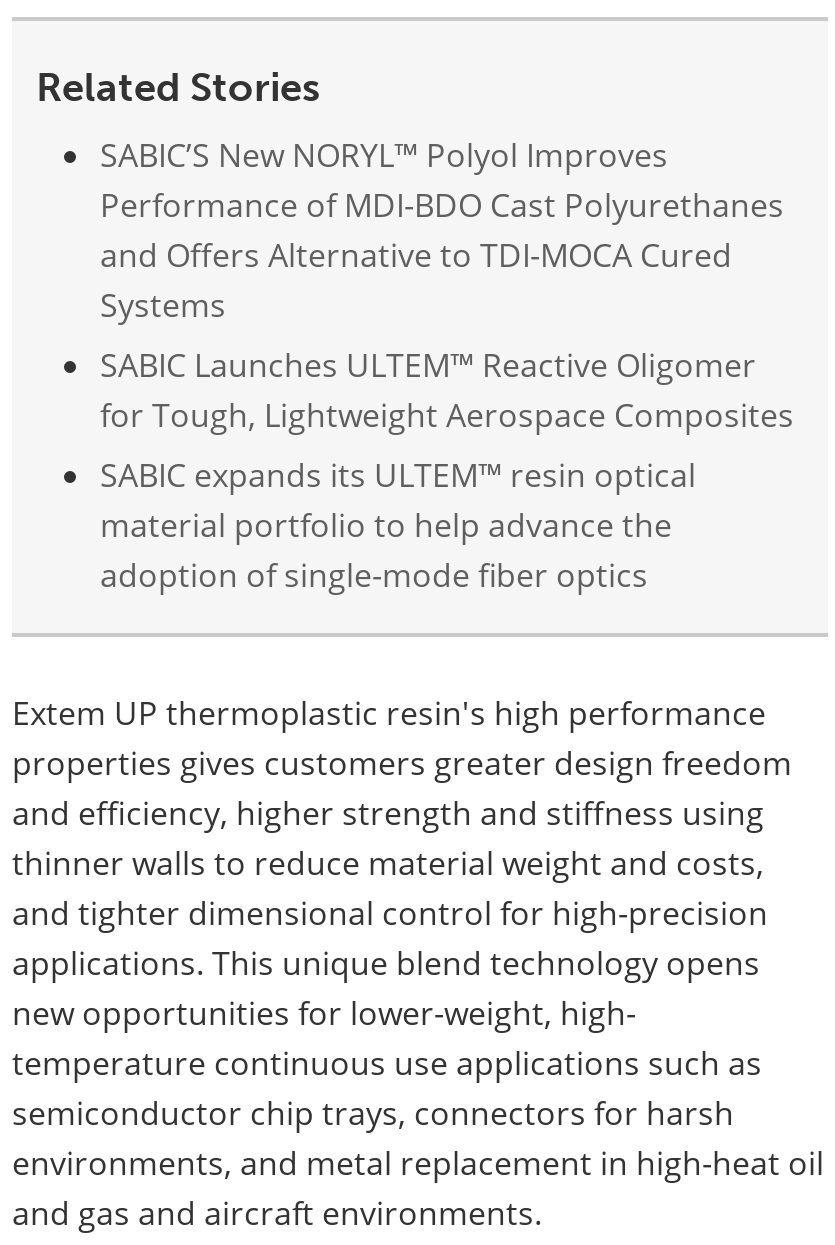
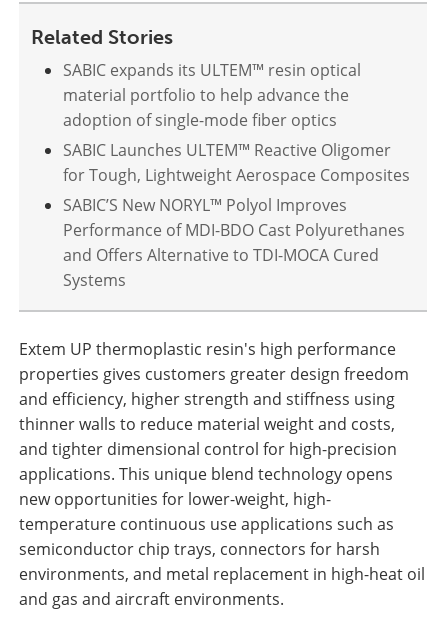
moved down: SABIC’S New NORYL™ Polyol Improves | Performance of MDI-BDO Cast Polyurethanes | and Offers Alternative to TDI-MOCA Cured | Systems

moved up: SABIC expands its ULTEM™ resin optical | material portfolio to help advance the | adoption of single-mode fiber optics | SABIC Launches ULTEM™ Reactive Oligomer | for Tough, Lightweight Aerospace Composites
